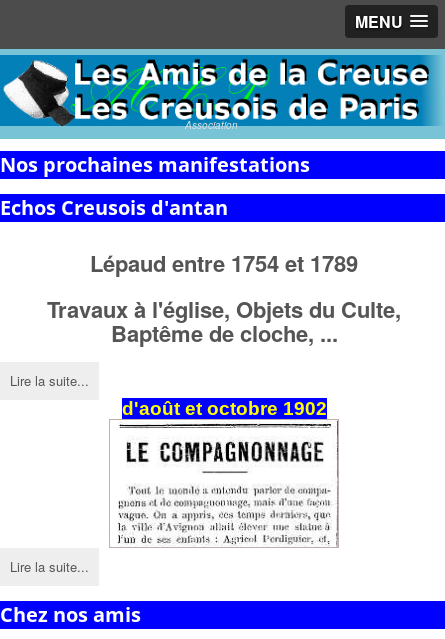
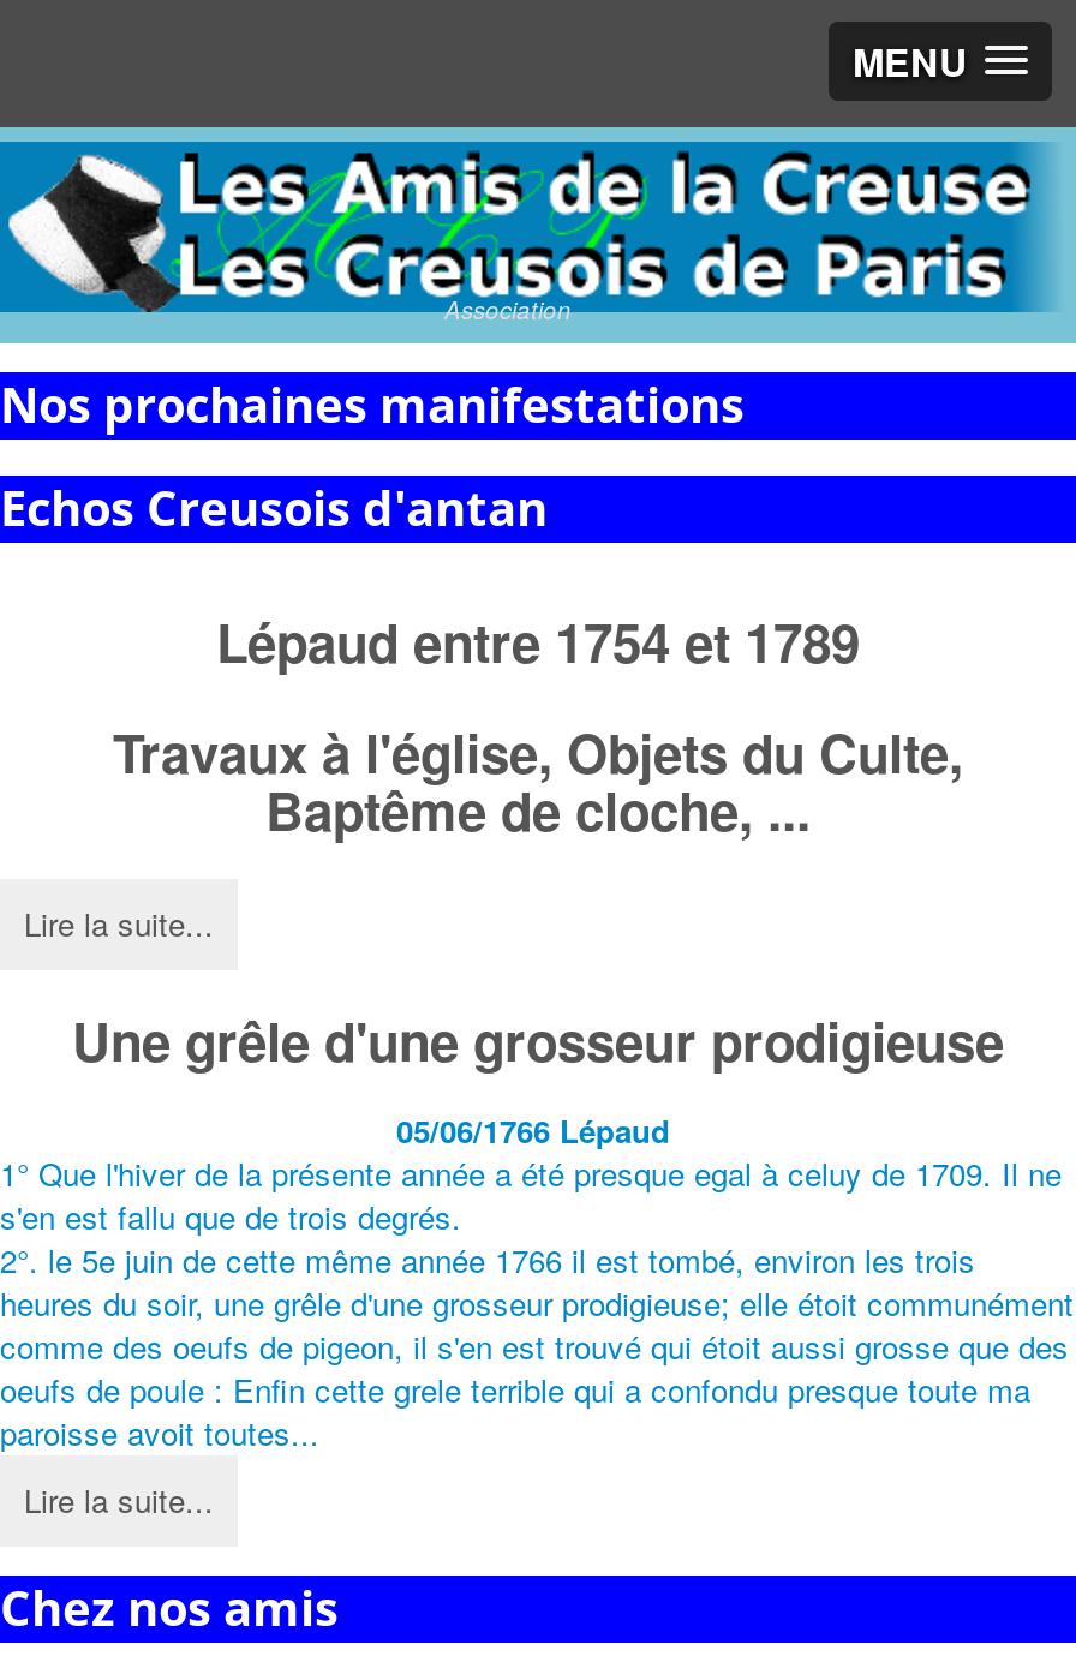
- d'août et octobre 1902
+ Une grêle d'une grosseur prodigieuse
+ 05/06/1766 Lépaud
+ 1° Que l'hiver de la présente année a été presque egal à celuy de 1709. Il ne
+ s'en est fallu que de trois degrés.
+ 2°. le 5e juin de cette même année 1766 il est tombé, environ les trois
+ heures du soir, une grêle d'une grosseur prodigieuse; elle étoit communément
+ comme des oeufs de pigeon, il s'en est trouvé qui étoit aussi grosse que des
+ oeufs de poule : Enfin cette grele terrible qui a confondu presque toute ma
+ paroisse avoit toutes...
